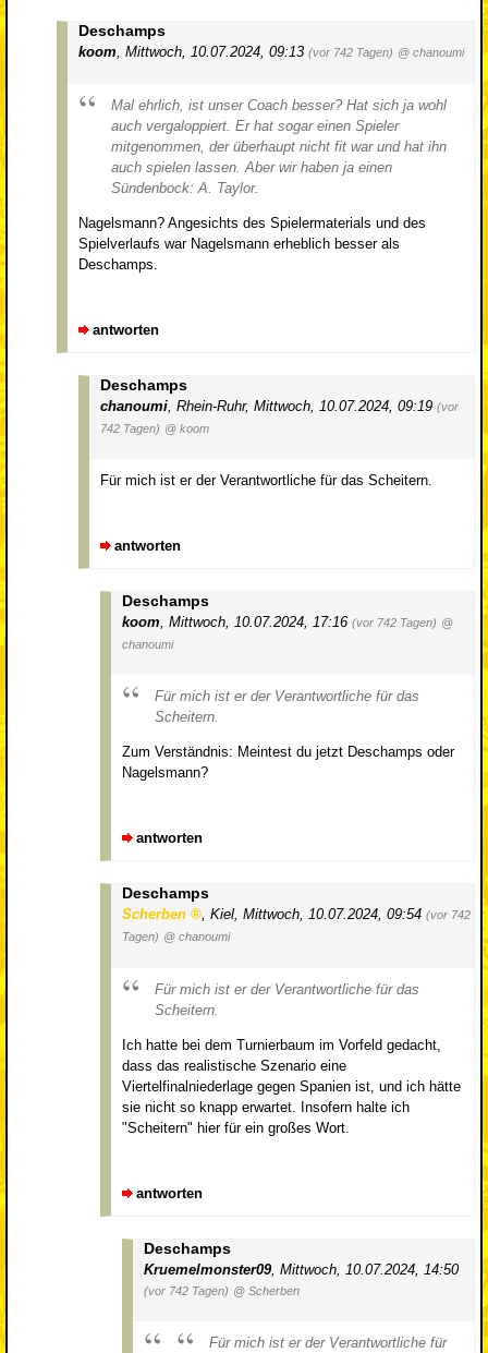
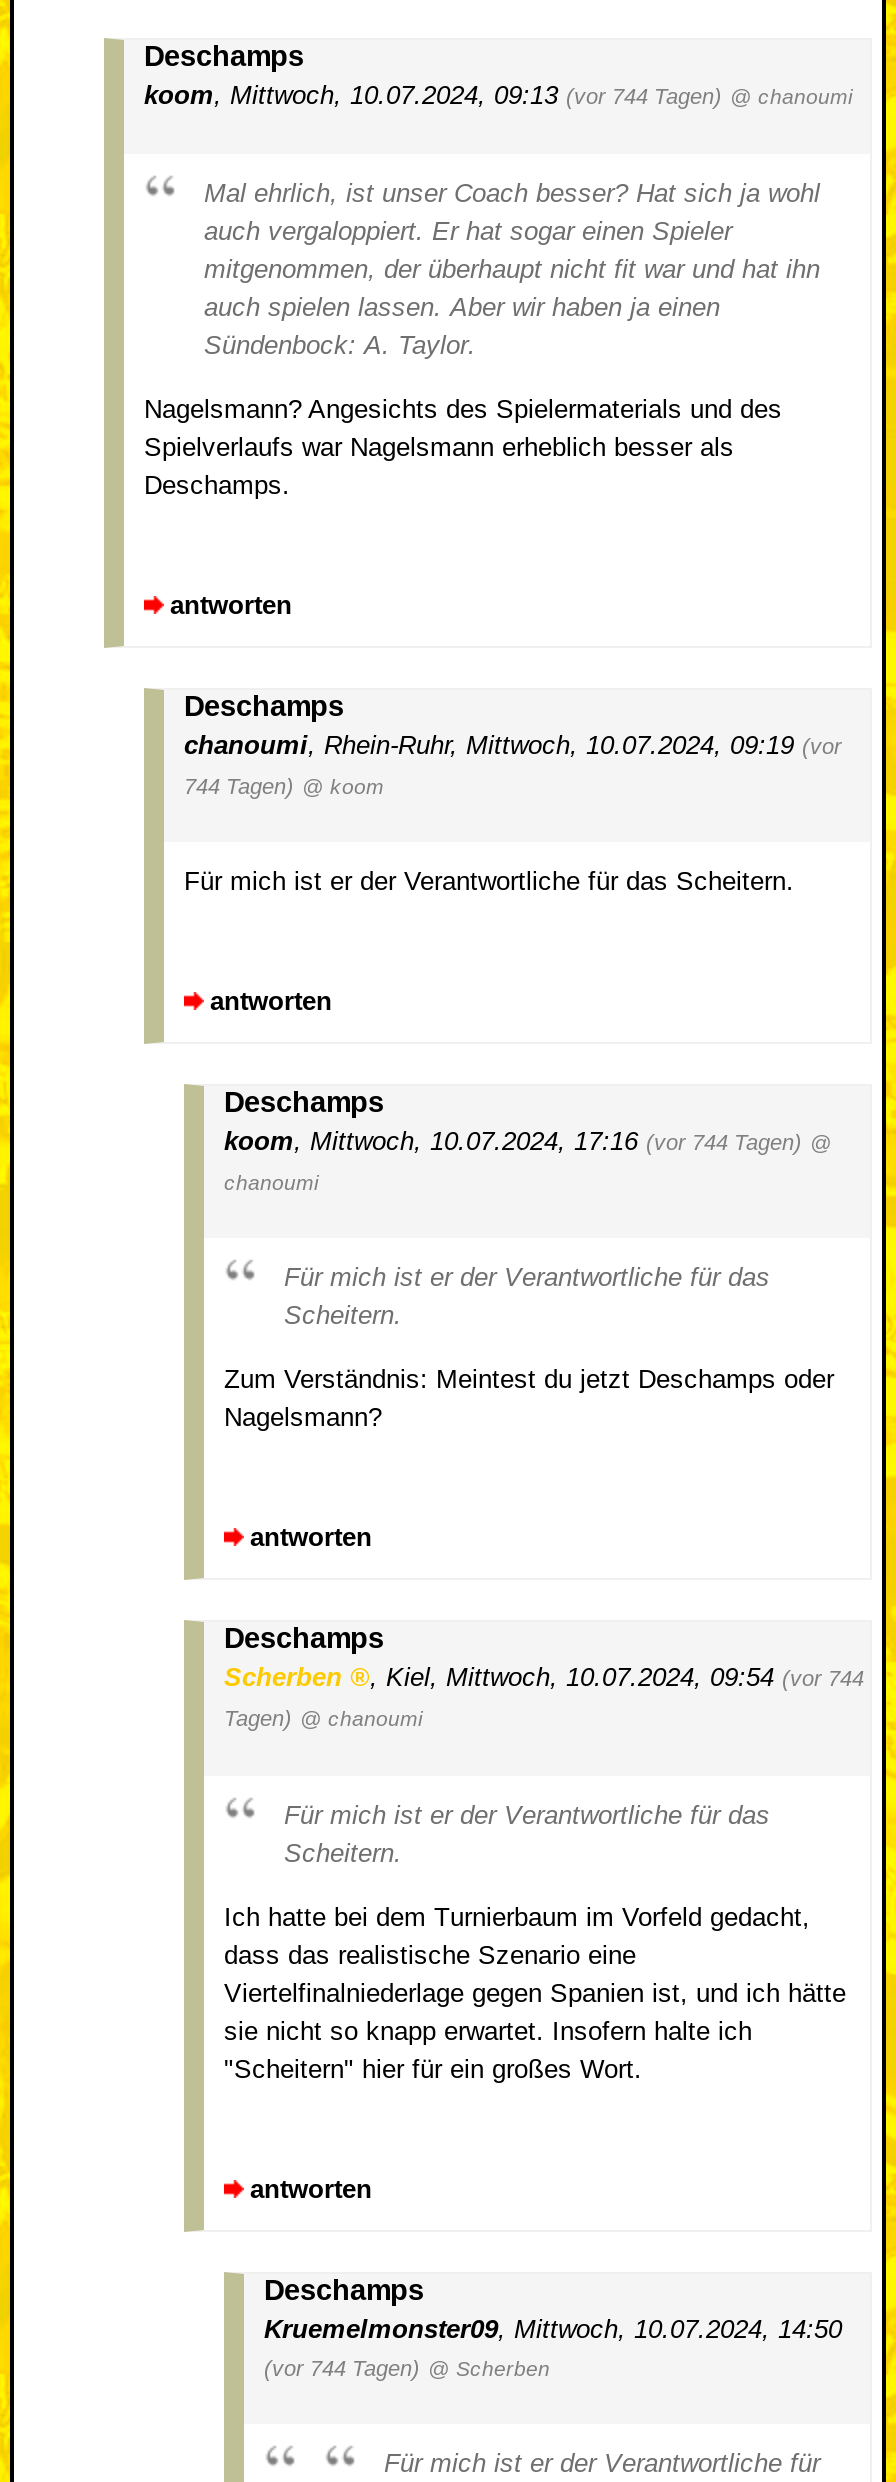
- koom, Mittwoch, 10.07.2024, 09:13 (vor 742 Tagen) @ chanoumi
+ koom, Mittwoch, 10.07.2024, 09:13 (vor 744 Tagen) @ chanoumi

- 742 Tagen) @ koom
+ 744 Tagen) @ koom

- koom, Mittwoch, 10.07.2024, 17:16 (vor 742 Tagen) @
+ koom, Mittwoch, 10.07.2024, 17:16 (vor 744 Tagen) @

- , Kiel, Mittwoch, 10.07.2024, 09:54 (vor 742
+ , Kiel, Mittwoch, 10.07.2024, 09:54 (vor 744

- (vor 742 Tagen) @ Scherben
+ (vor 744 Tagen) @ Scherben
